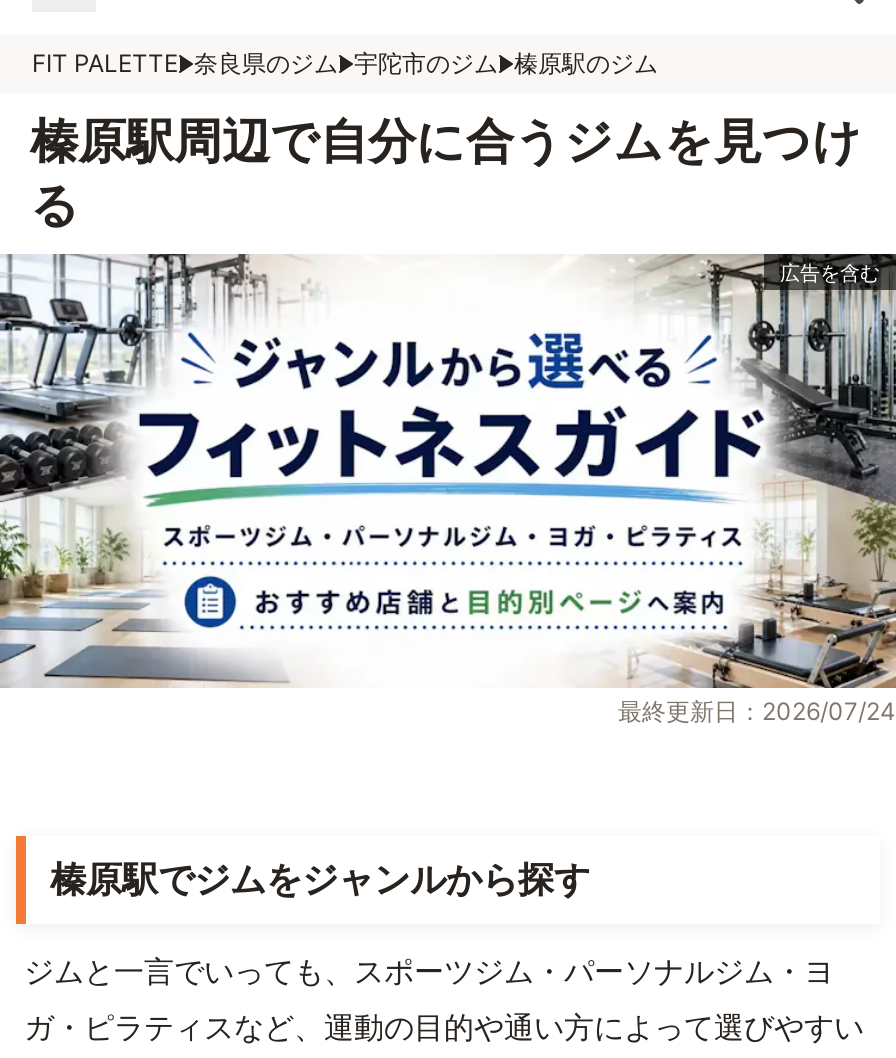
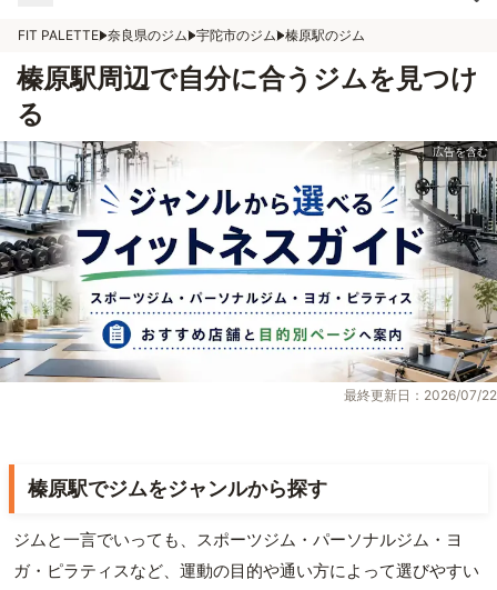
- 最終更新日：2026/07/24
+ 最終更新日：2026/07/22
